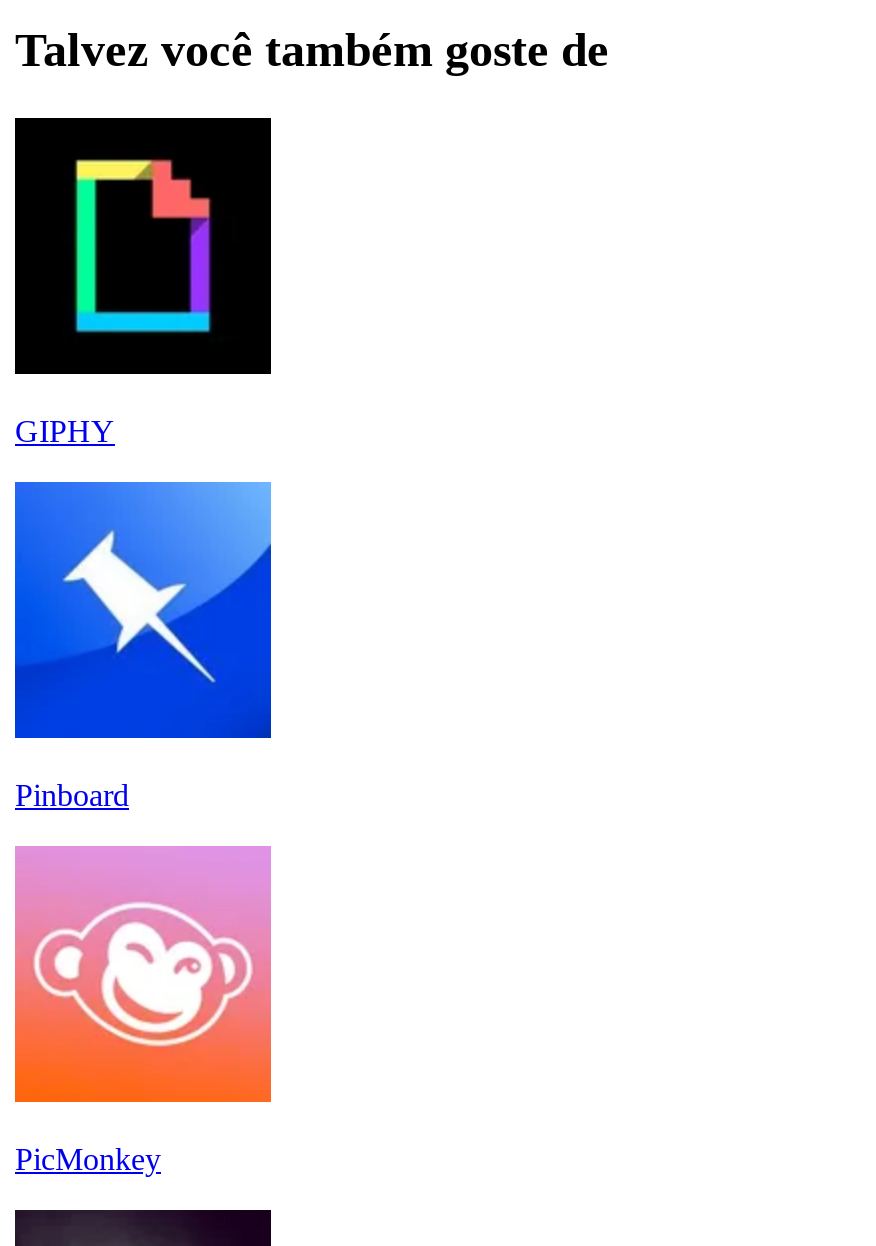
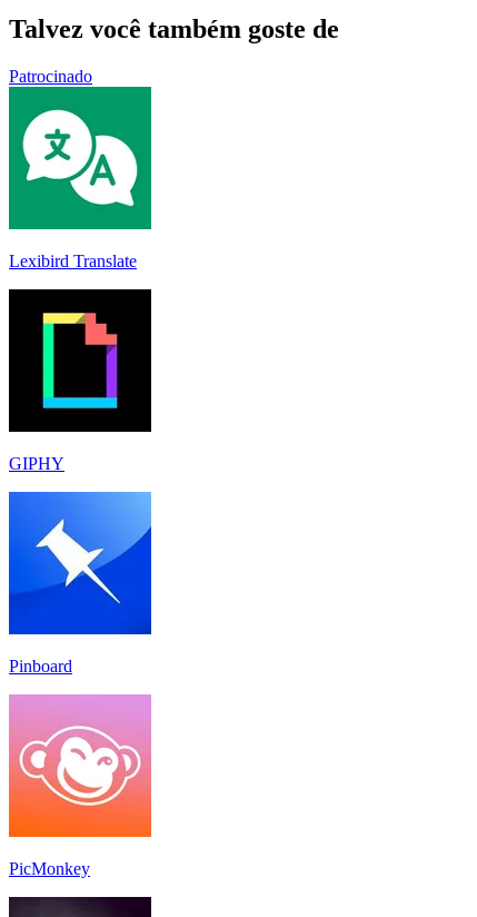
+ [image]
+ Lexibird Translate

+ Patrocinado
